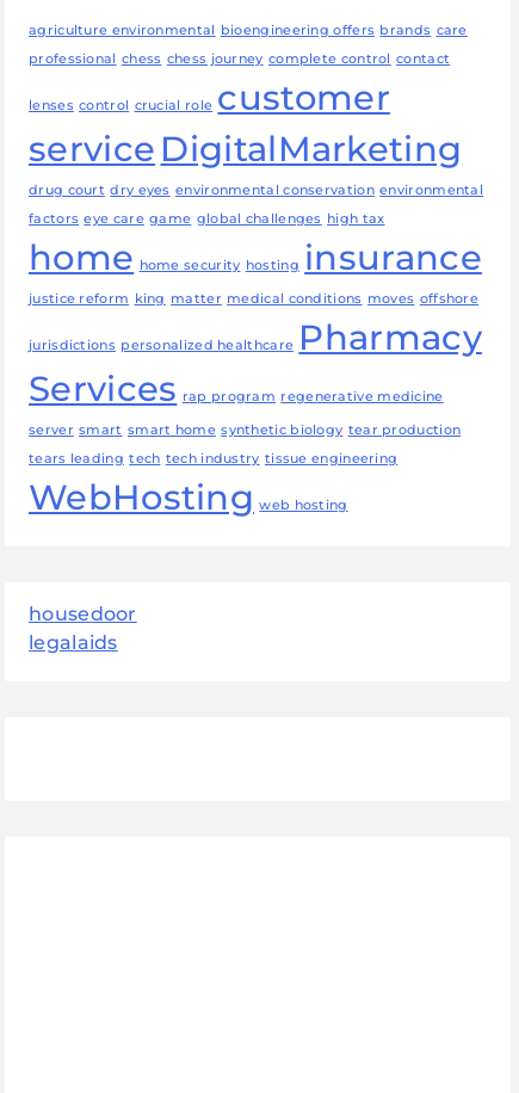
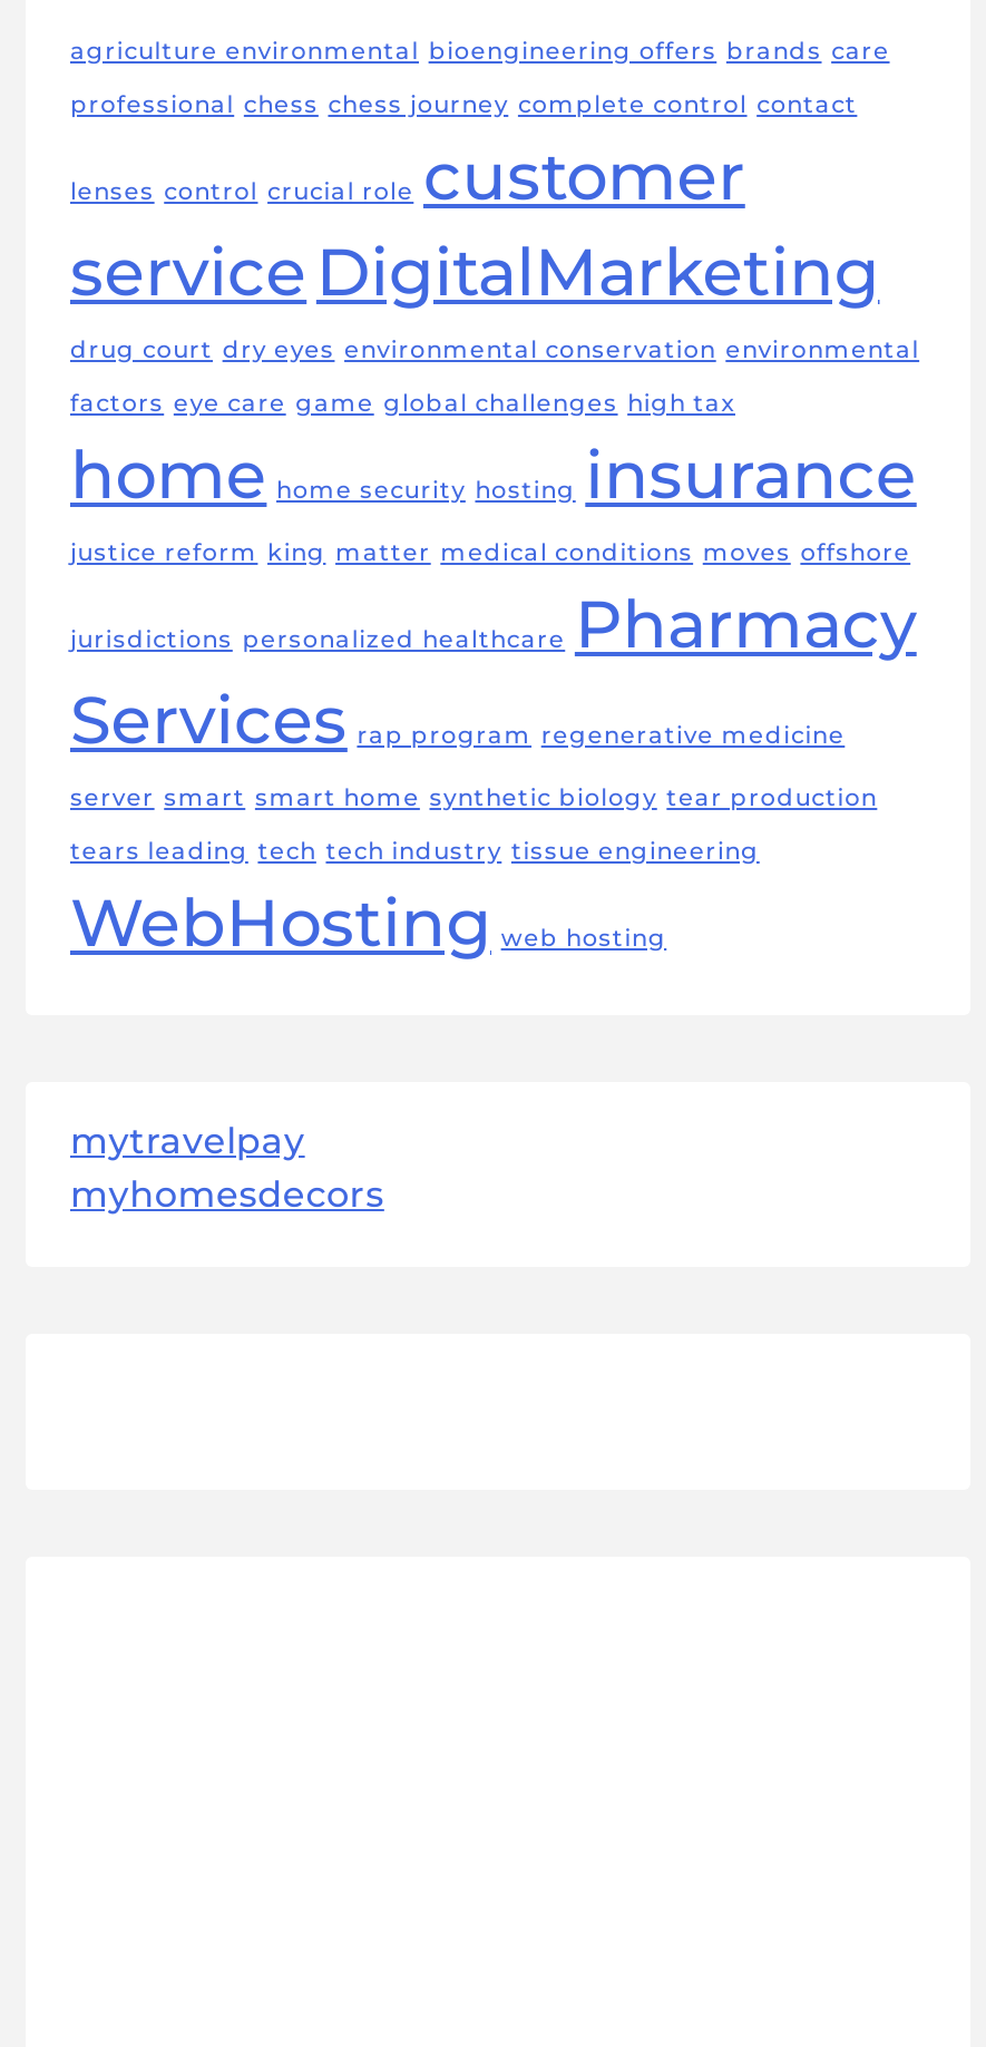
- housedoor
- legalaids
+ mytravelpay
+ myhomesdecors
